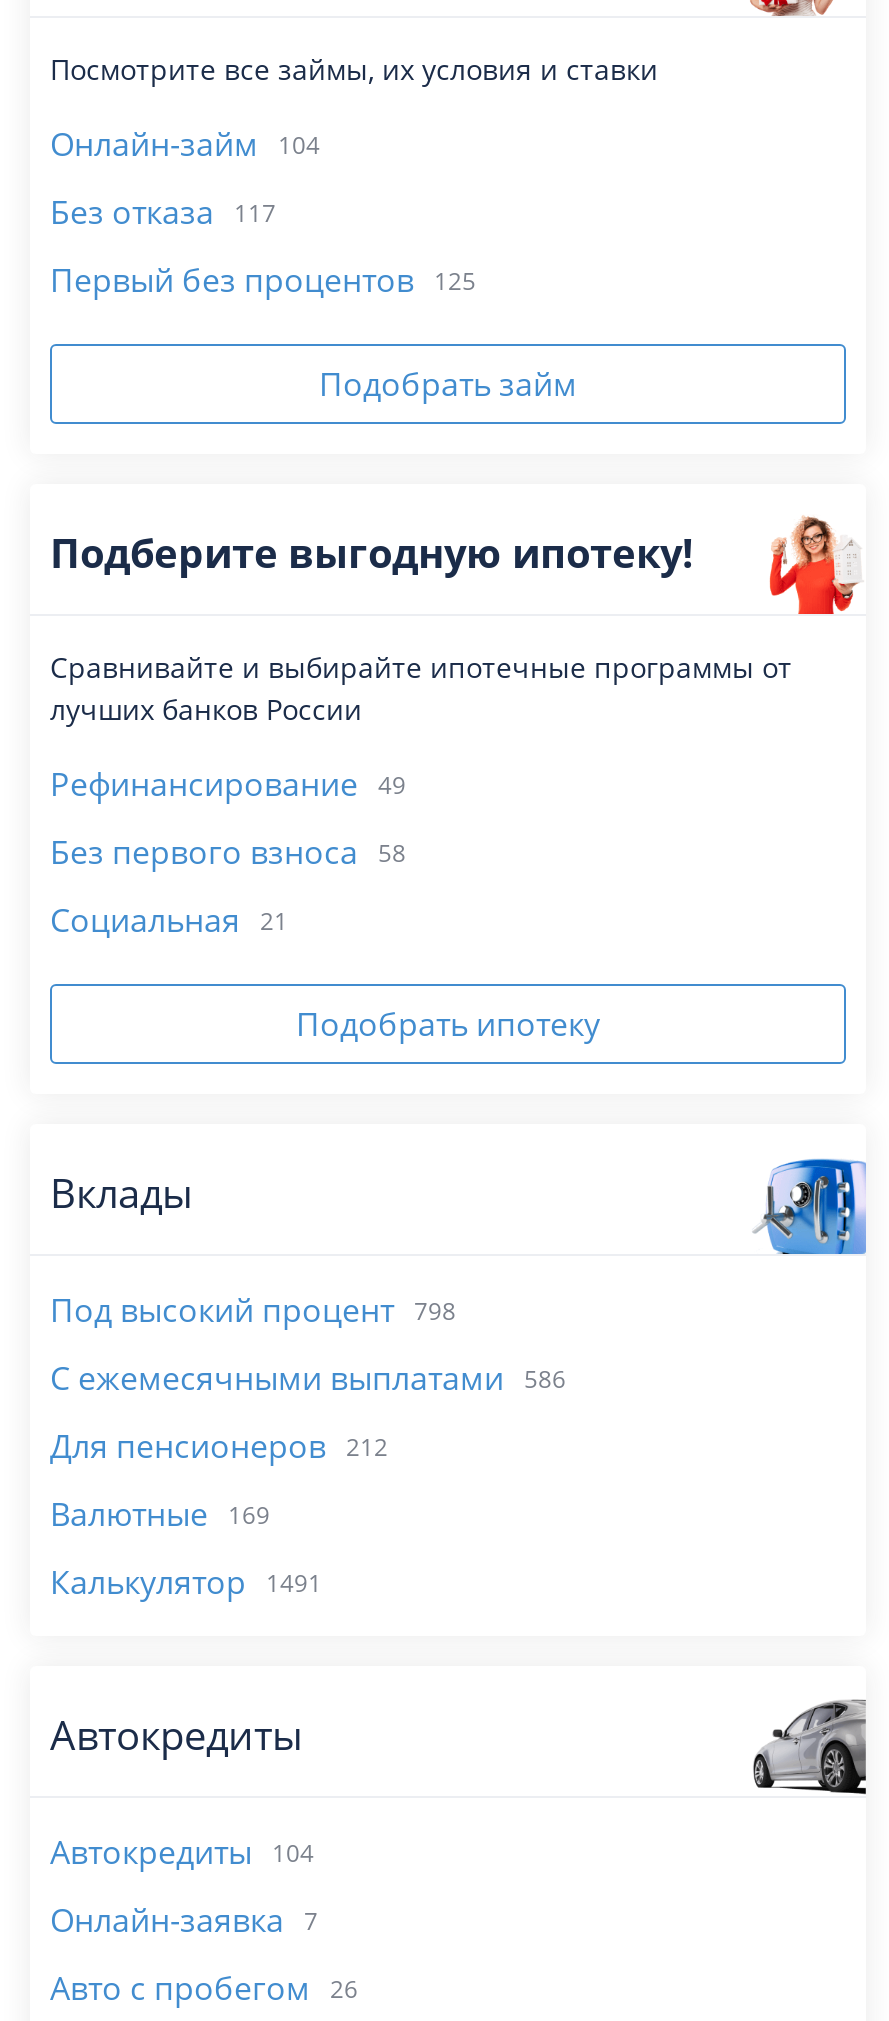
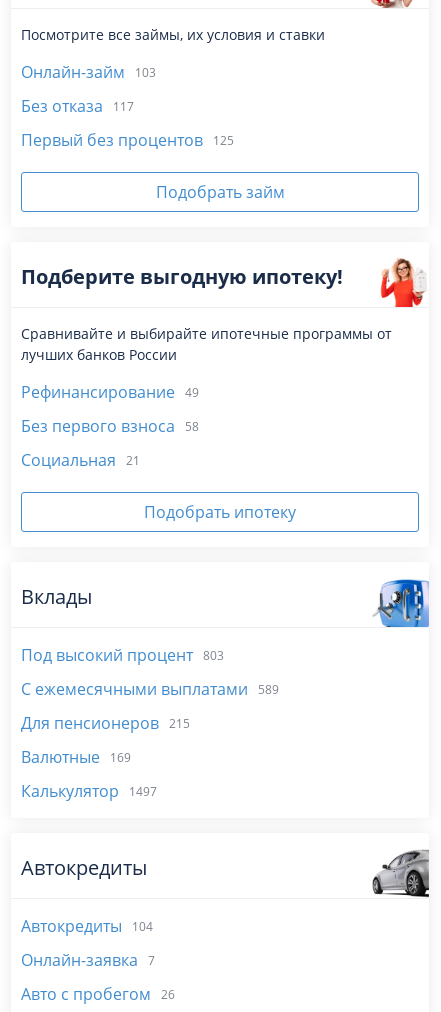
- Онлайн-займ 104
+ Онлайн-займ 103

- Под высокий процент 798
+ Под высокий процент 803

- С ежемесячными выплатами 586
+ С ежемесячными выплатами 589

- Для пенсионеров 212
+ Для пенсионеров 215

- Калькулятор 1491
+ Калькулятор 1497
